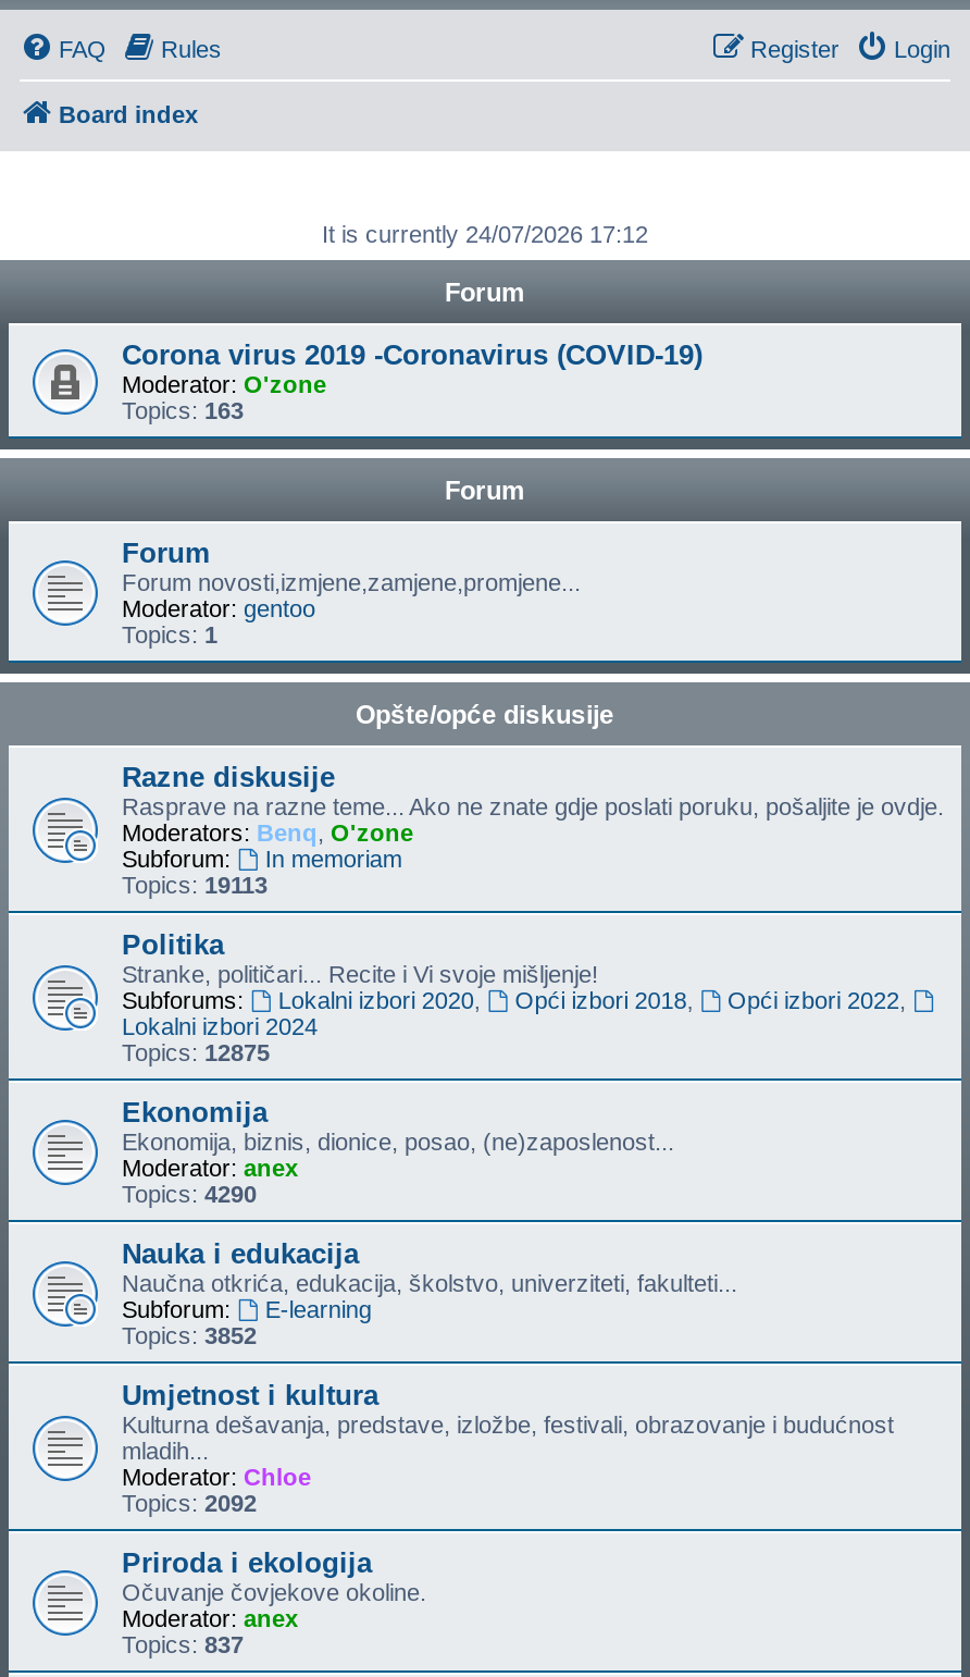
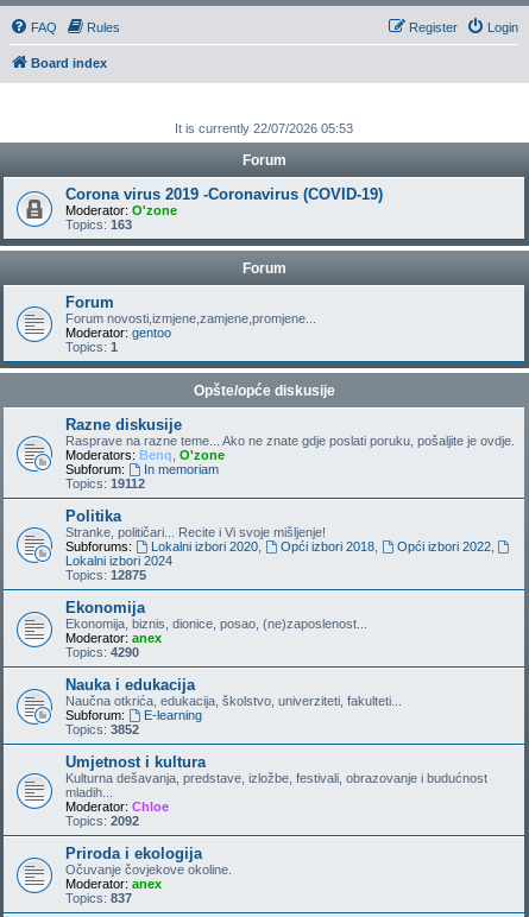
- It is currently 24/07/2026 17:12
+ It is currently 22/07/2026 05:53

- Topics: 19113
+ Topics: 19112
